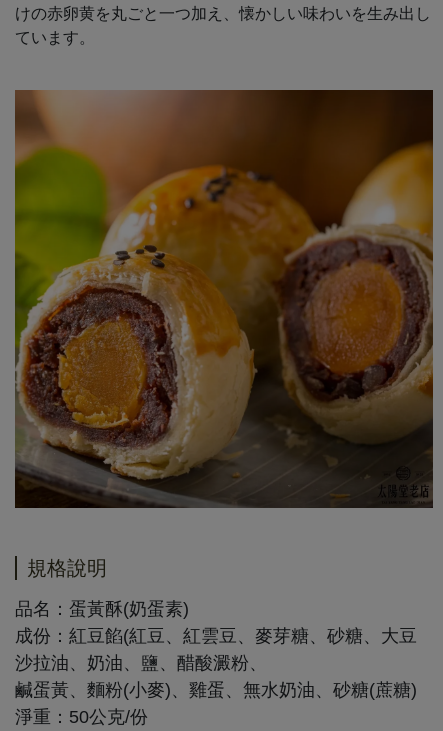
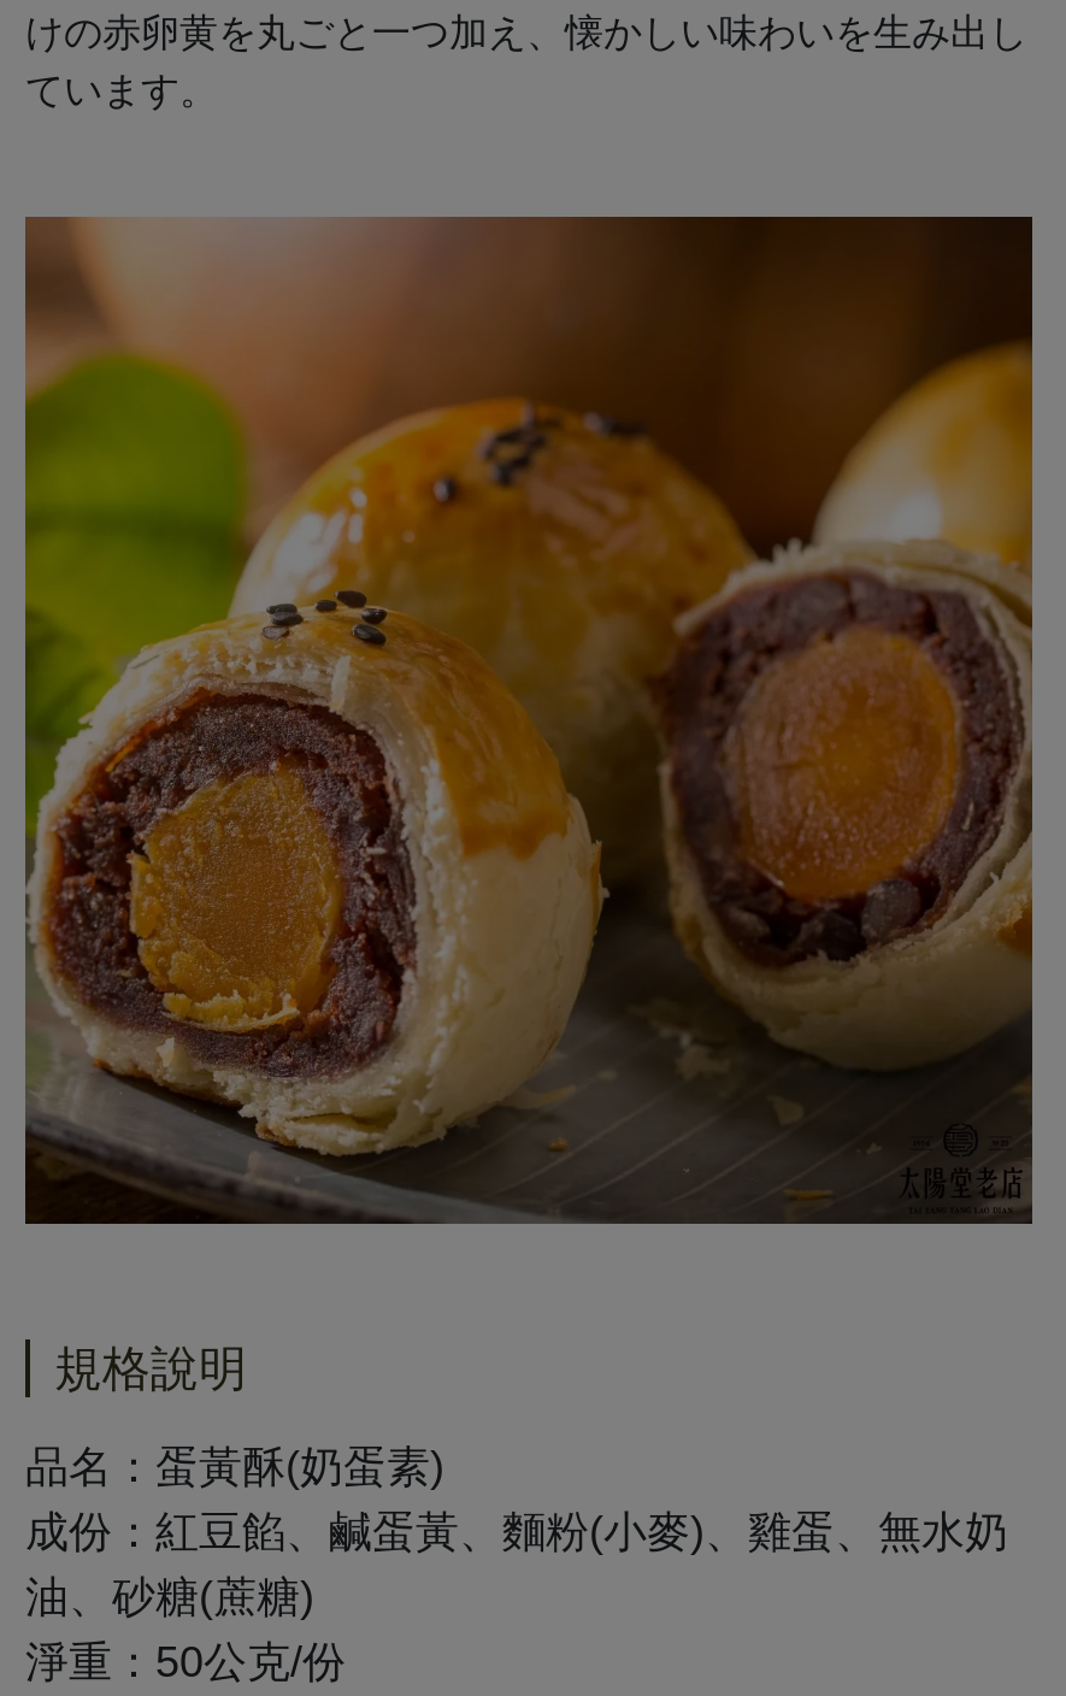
- 成份：紅豆餡(紅豆、紅雲豆、麥芽糖、砂糖、大豆
- 沙拉油、奶油、鹽、醋酸澱粉、
- 鹹蛋黃、麵粉(小麥)、雞蛋、無水奶油、砂糖(蔗糖)
+ 成份：紅豆餡、鹹蛋黃、麵粉(小麥)、雞蛋、無水奶
+ 油、砂糖(蔗糖)
